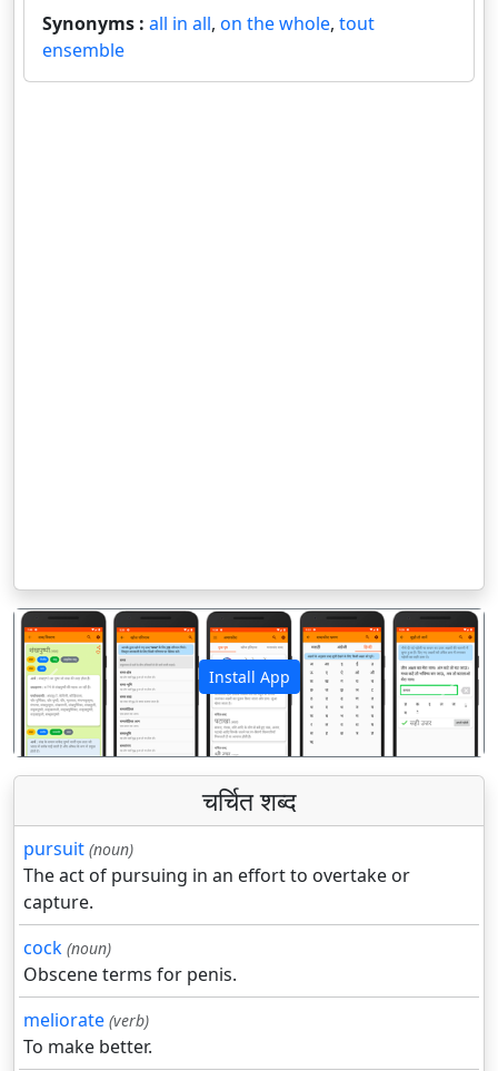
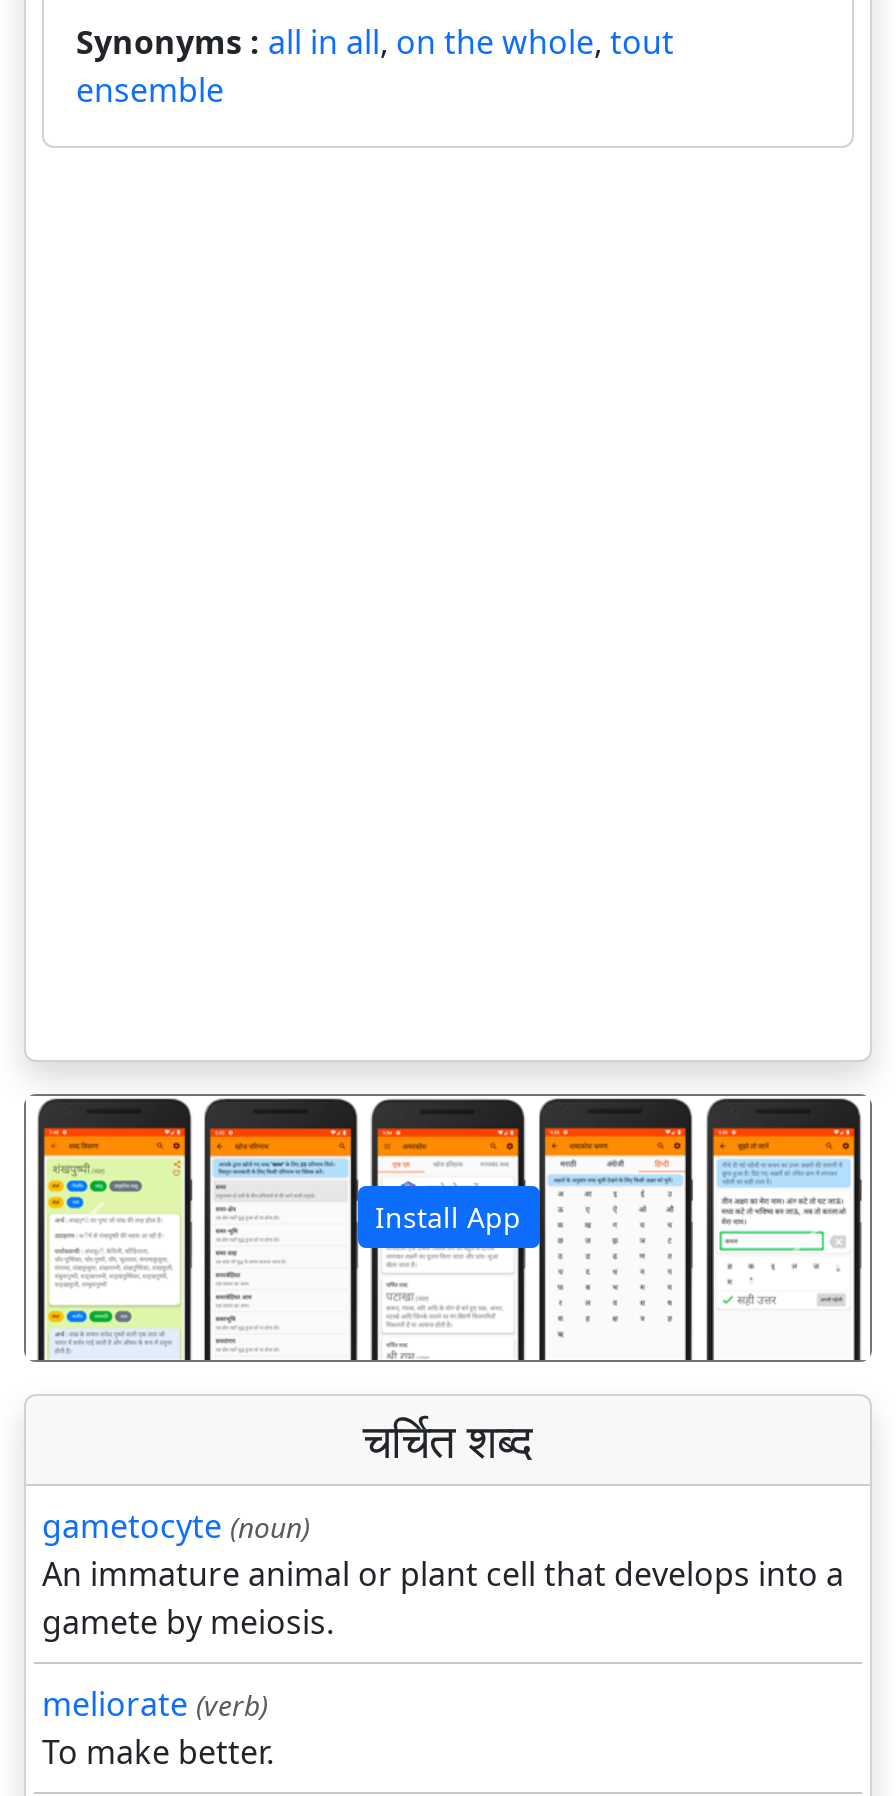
- pursuit (noun)
- The act of pursuing in an effort to overtake or
- capture.
- cock (noun)
- Obscene terms for penis.
+ gametocyte (noun)
+ An immature animal or plant cell that develops into a
+ gamete by meiosis.
